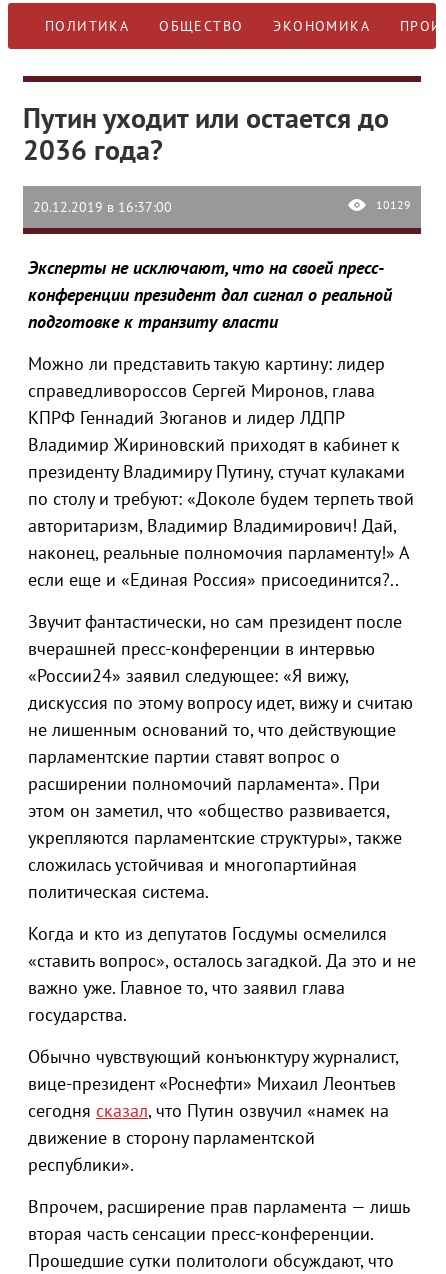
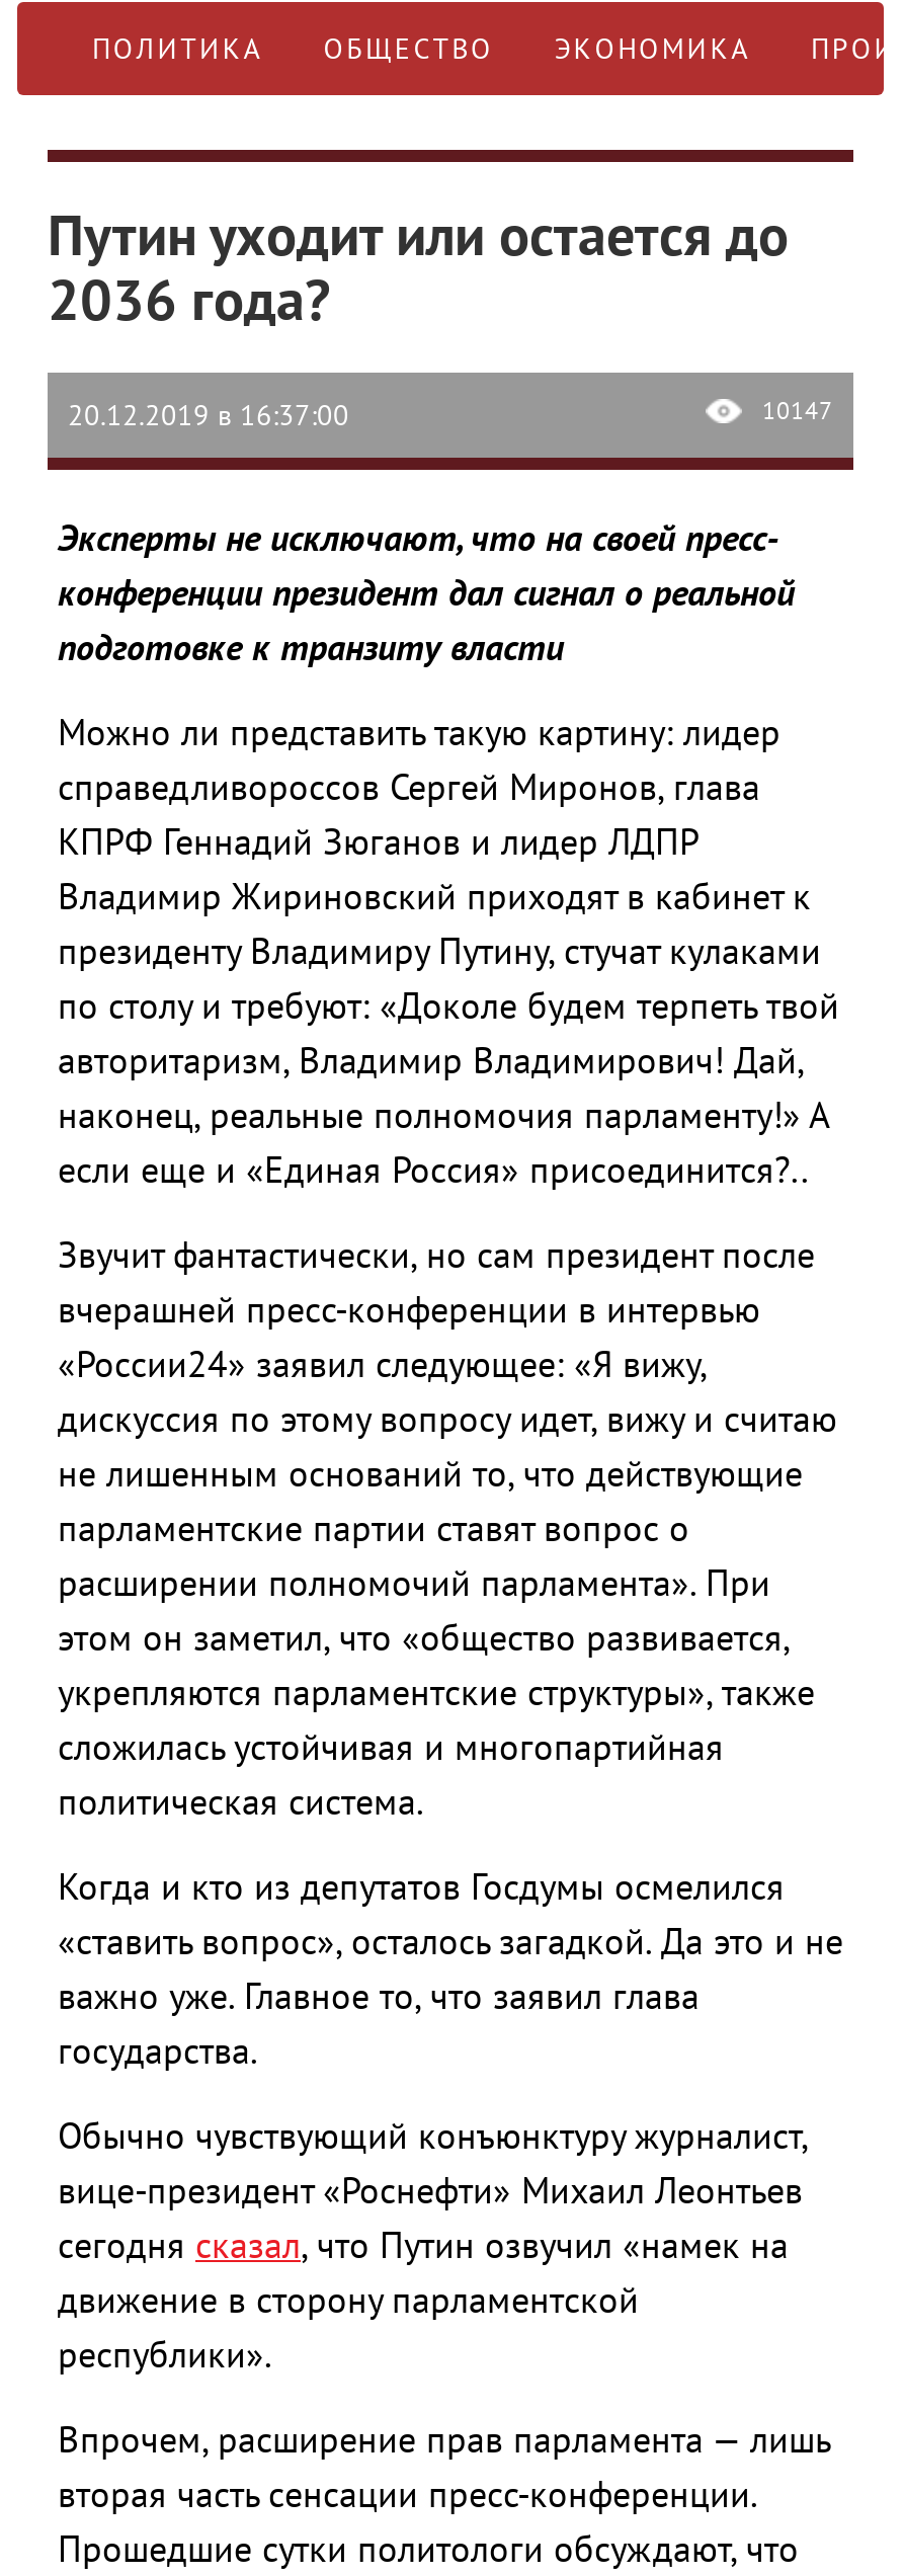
- 10129
+ 10147
